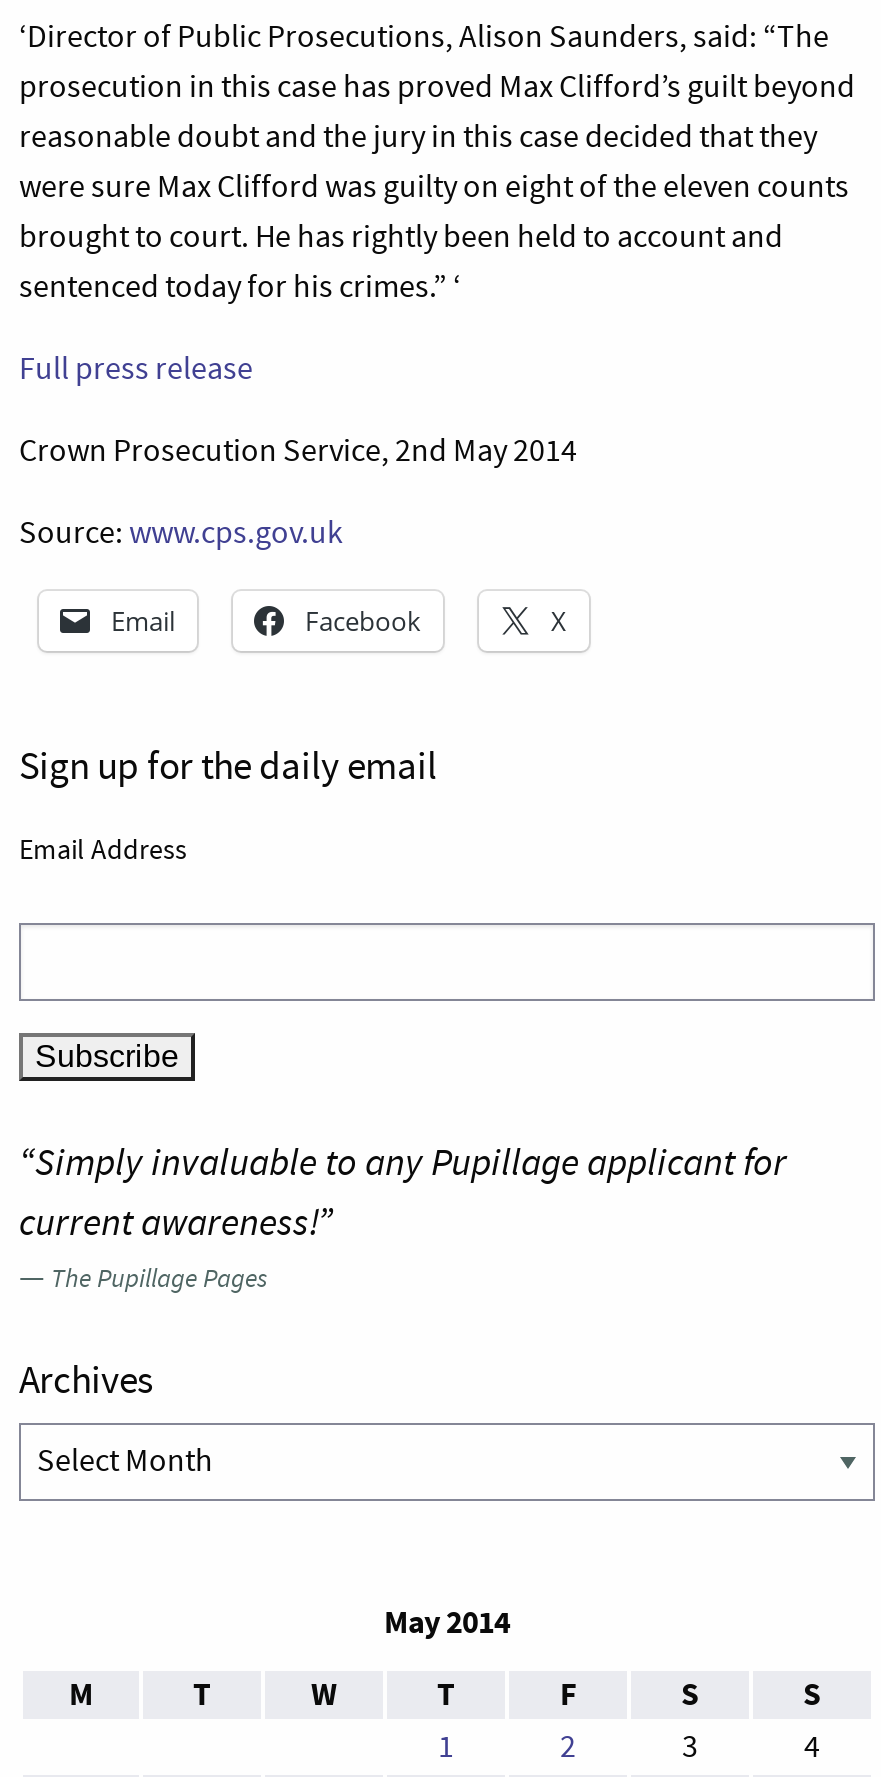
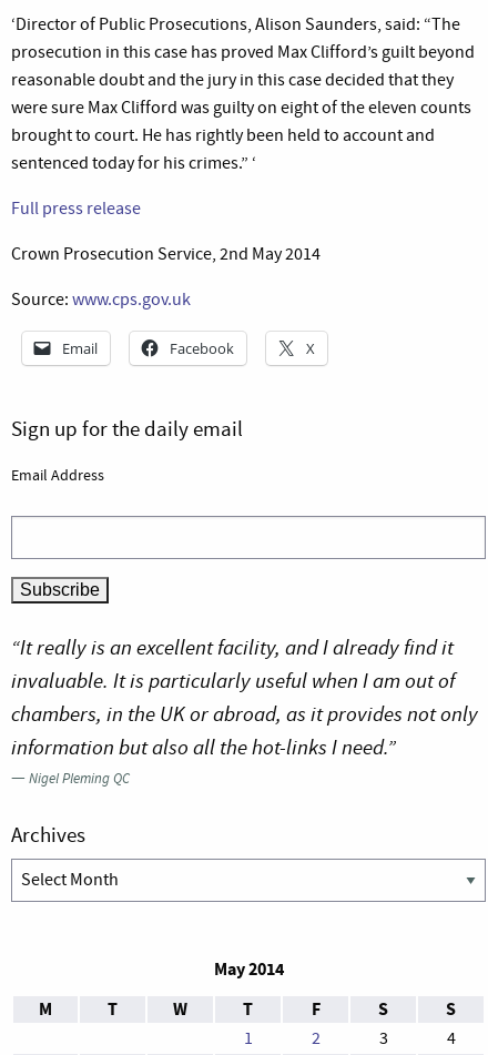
- “Simply invaluable to any Pupillage applicant for
- current awareness!”
- — The Pupillage Pages
+ “It really is an excellent facility, and I already find it
+ invaluable. It is particularly useful when I am out of
+ chambers, in the UK or abroad, as it provides not only
+ information but also all the hot-links I need.”
+ — Nigel Pleming QC
